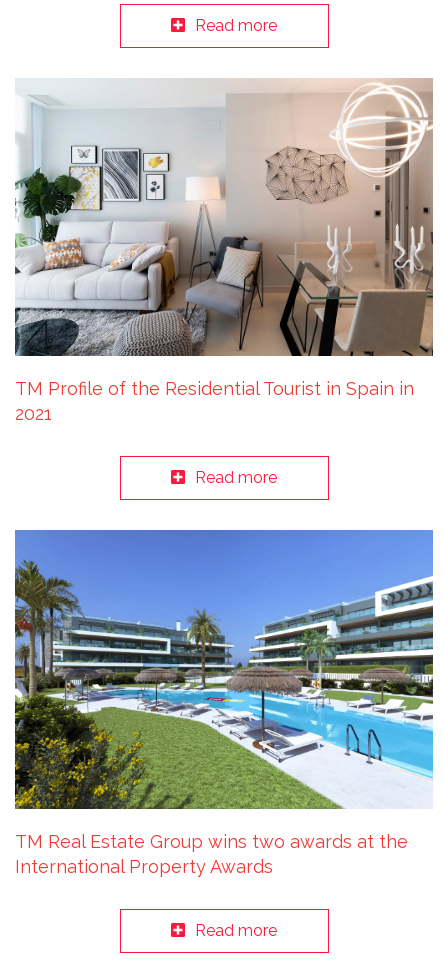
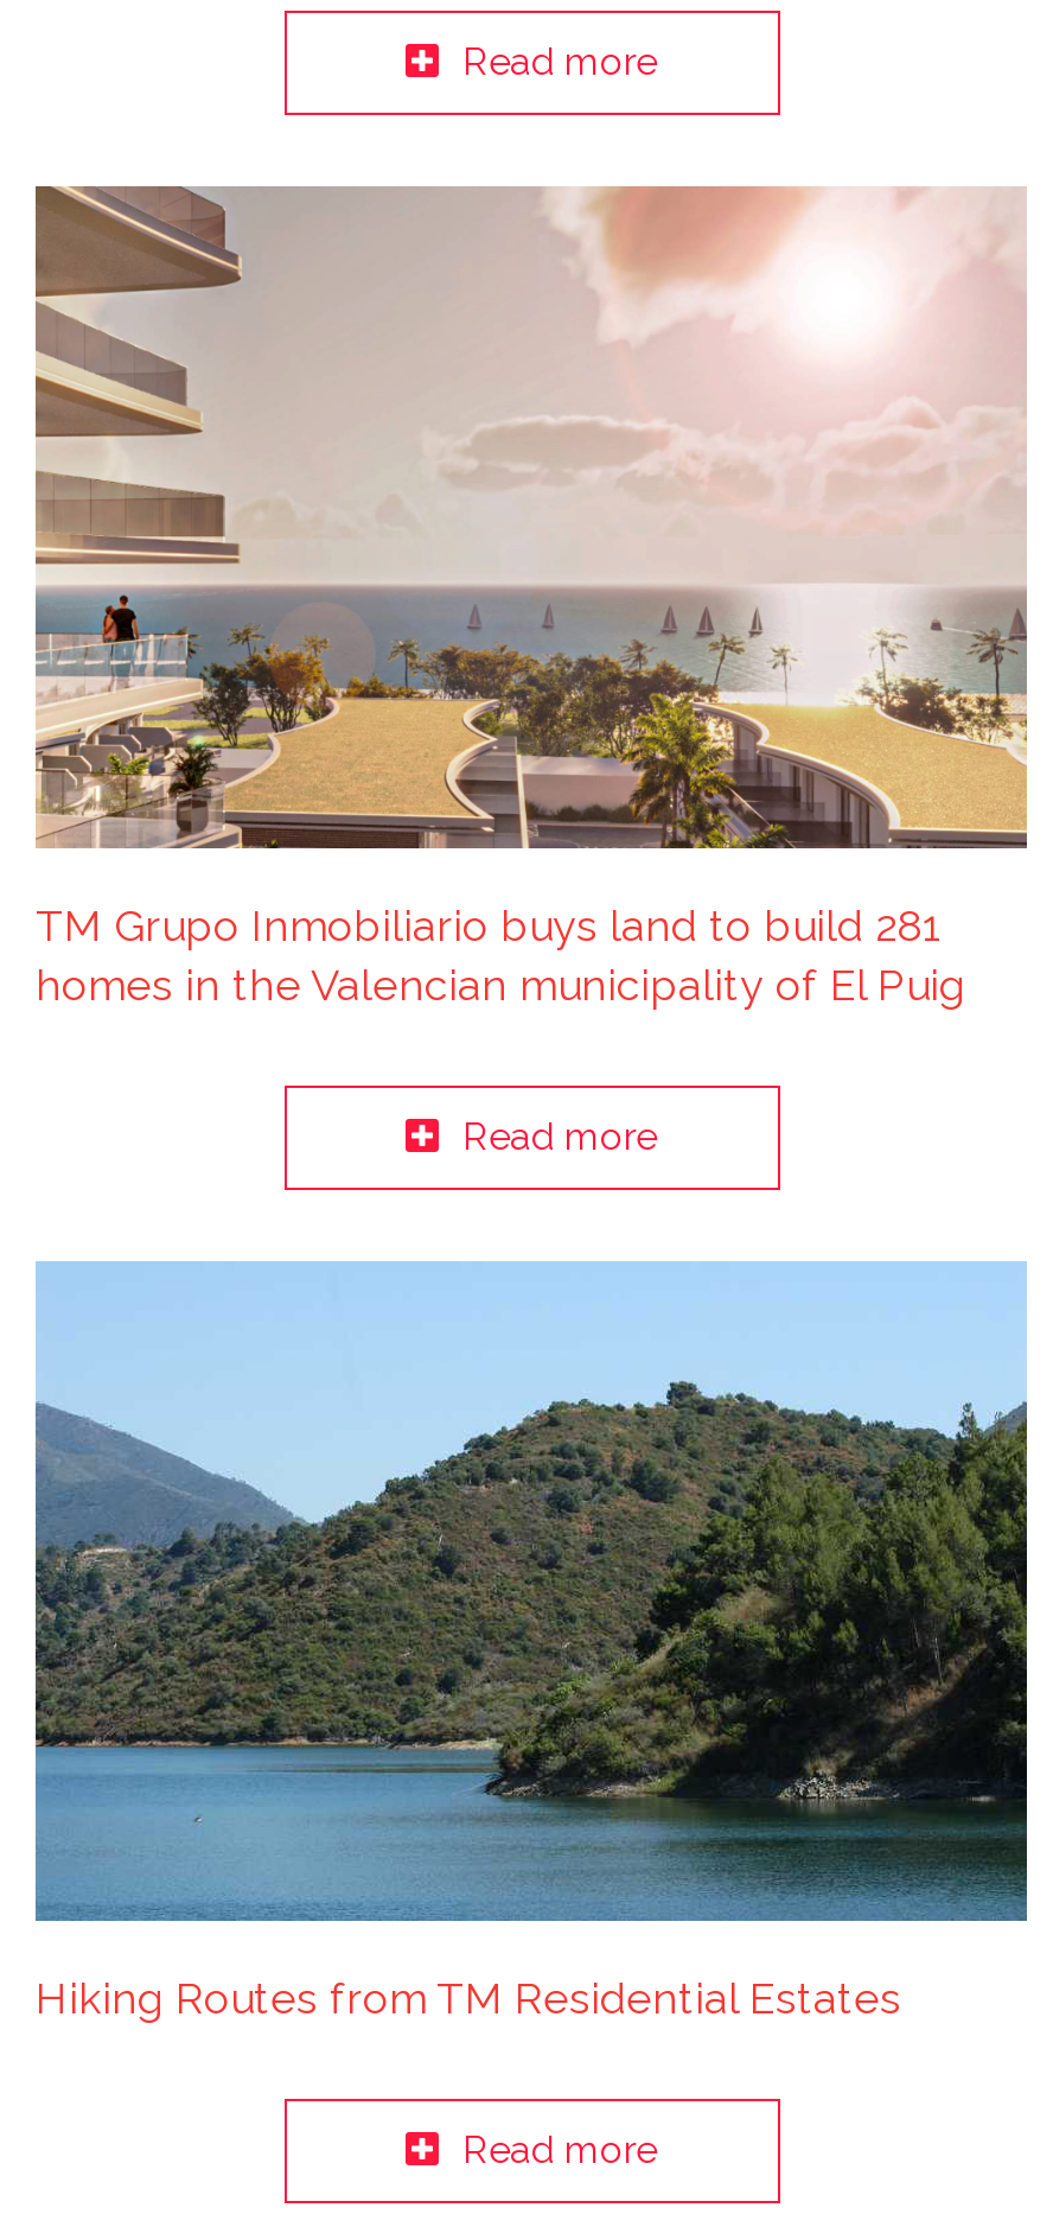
- [image]
- TM Profile of the Residential Tourist in Spain in
- 2021
+ [image]
+ TM Grupo Inmobiliario buys land to build 281
+ homes in the Valencian municipality of El Puig

- [image]
- TM Real Estate Group wins two awards at the
- International Property Awards
+ [image]
+ Hiking Routes from TM Residential Estates
